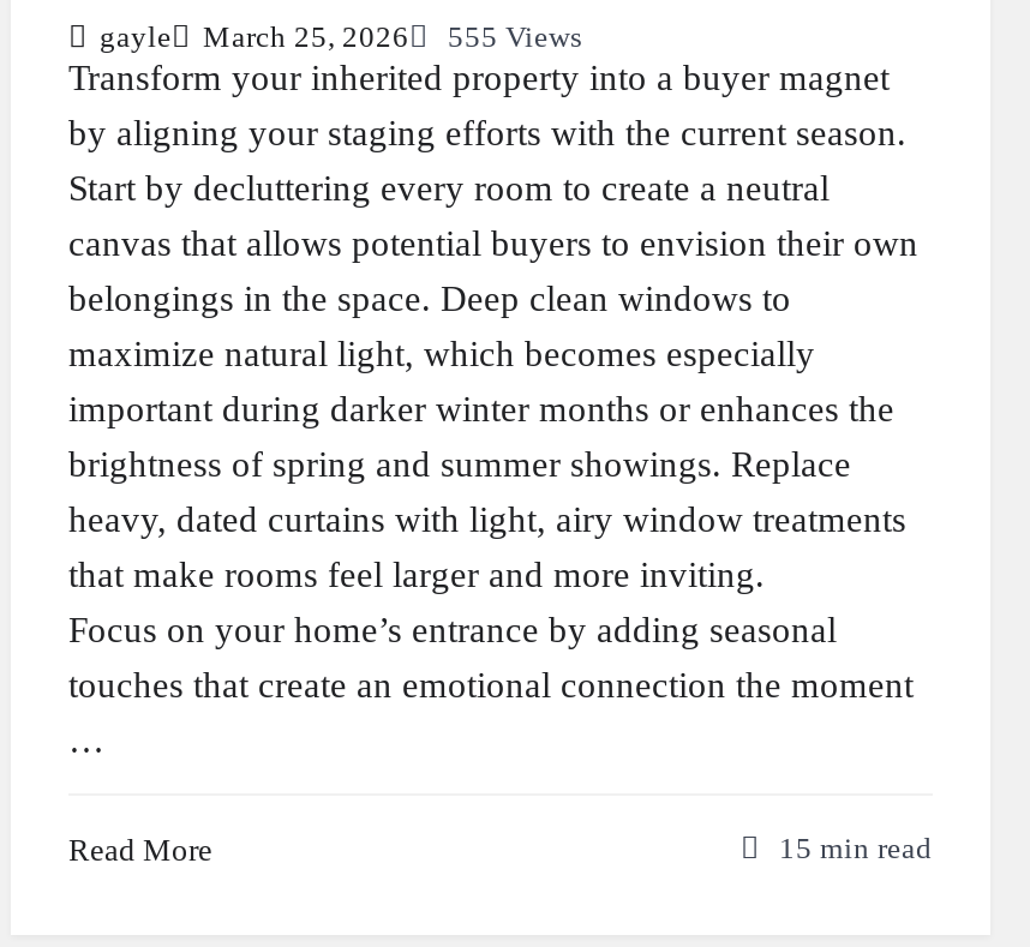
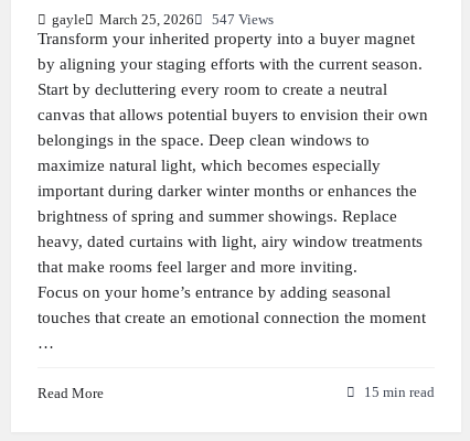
- gayle March 25, 2026 555 Views
+ gayle March 25, 2026 547 Views
